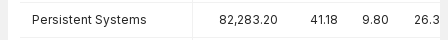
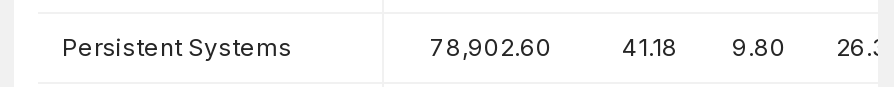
- 82,283.20
+ 78,902.60
